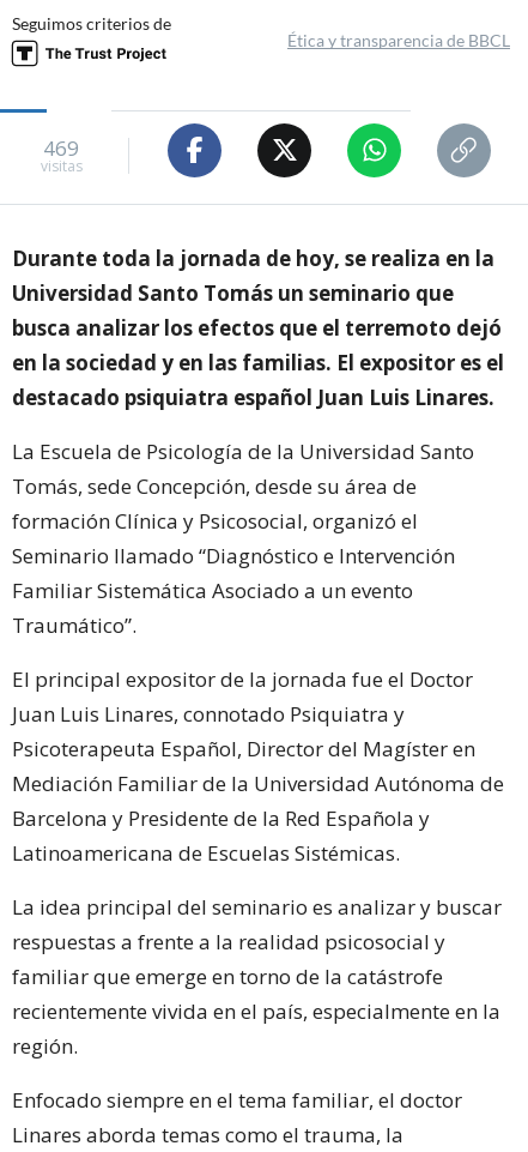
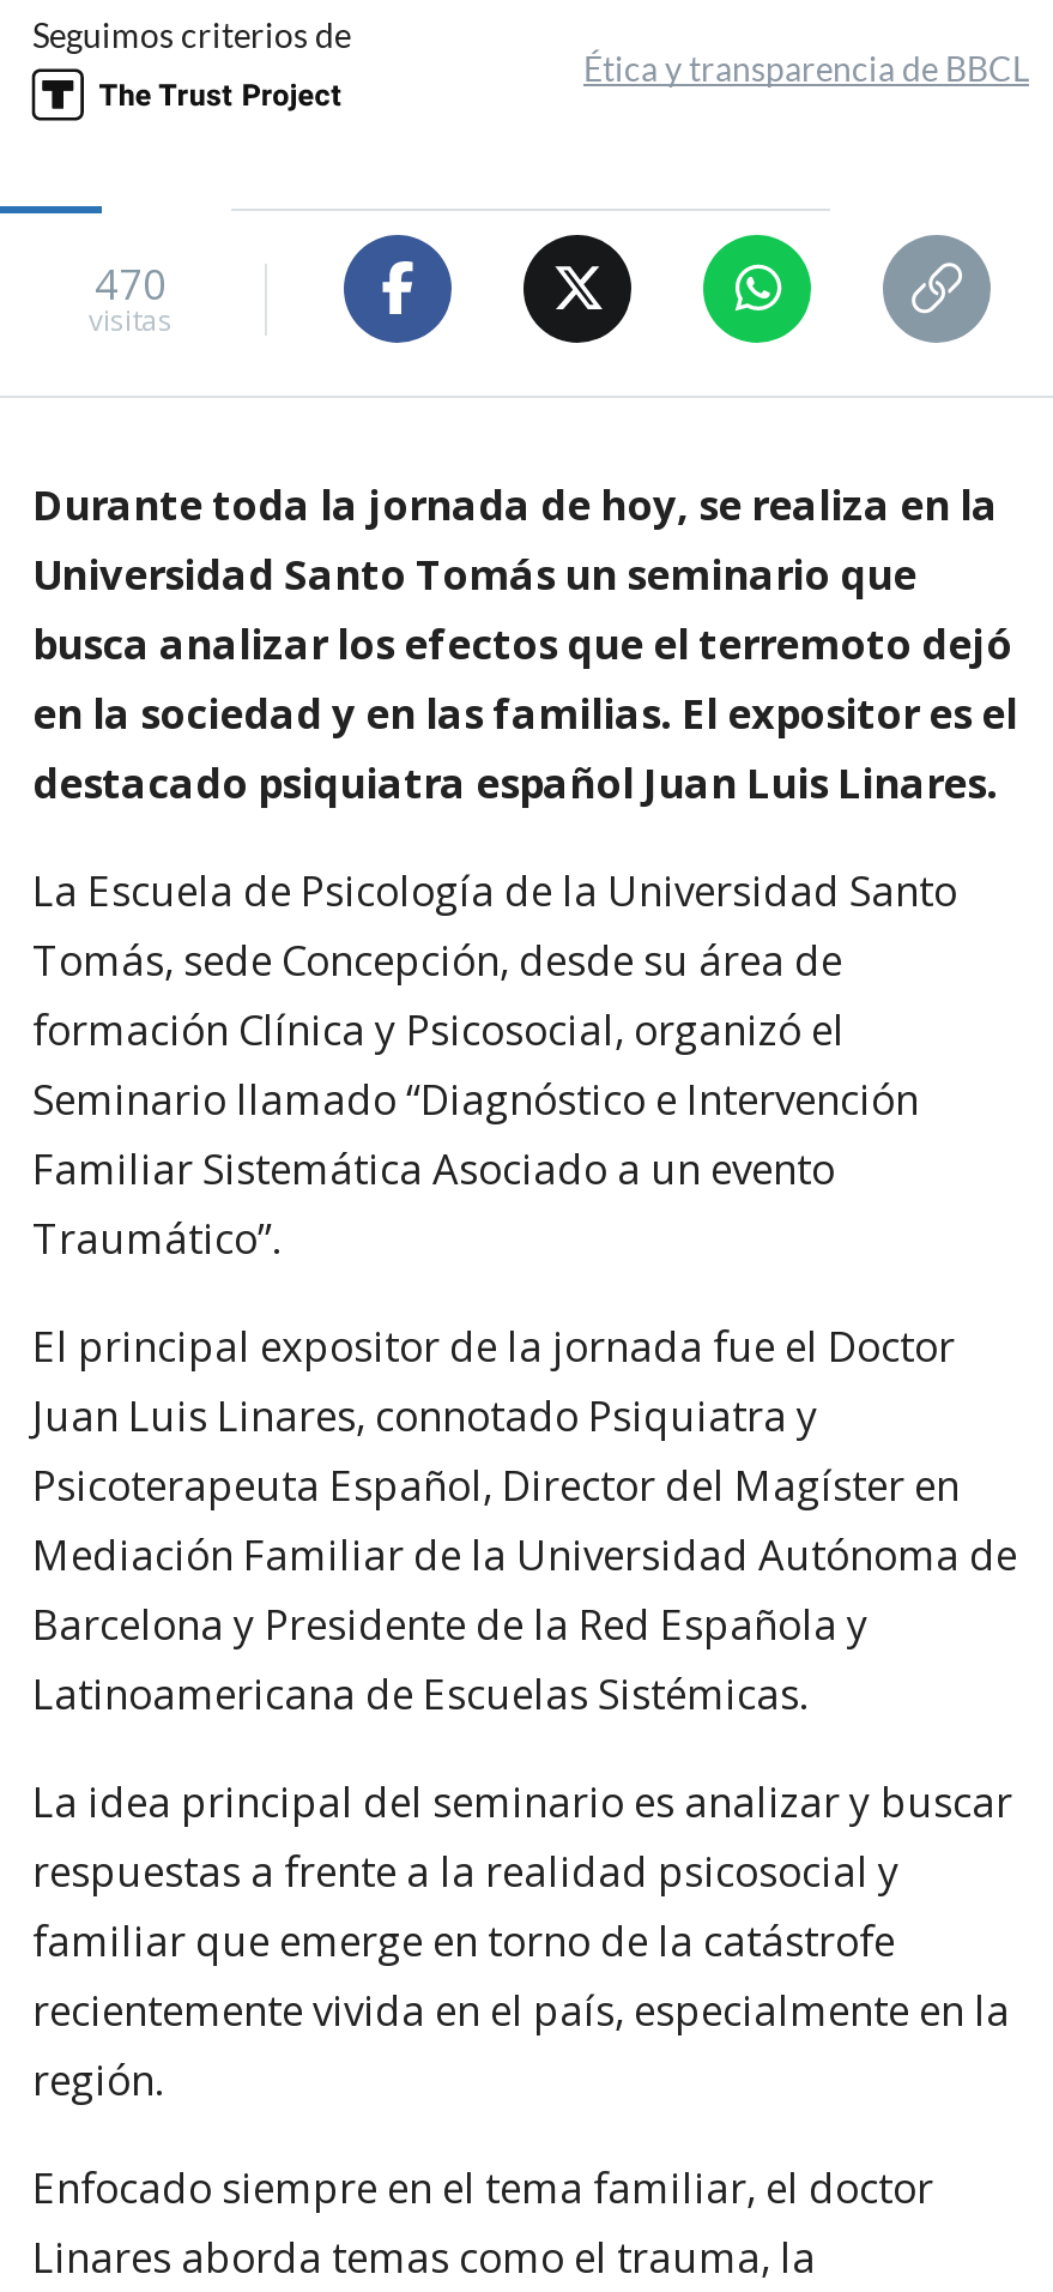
- 469
+ 470
